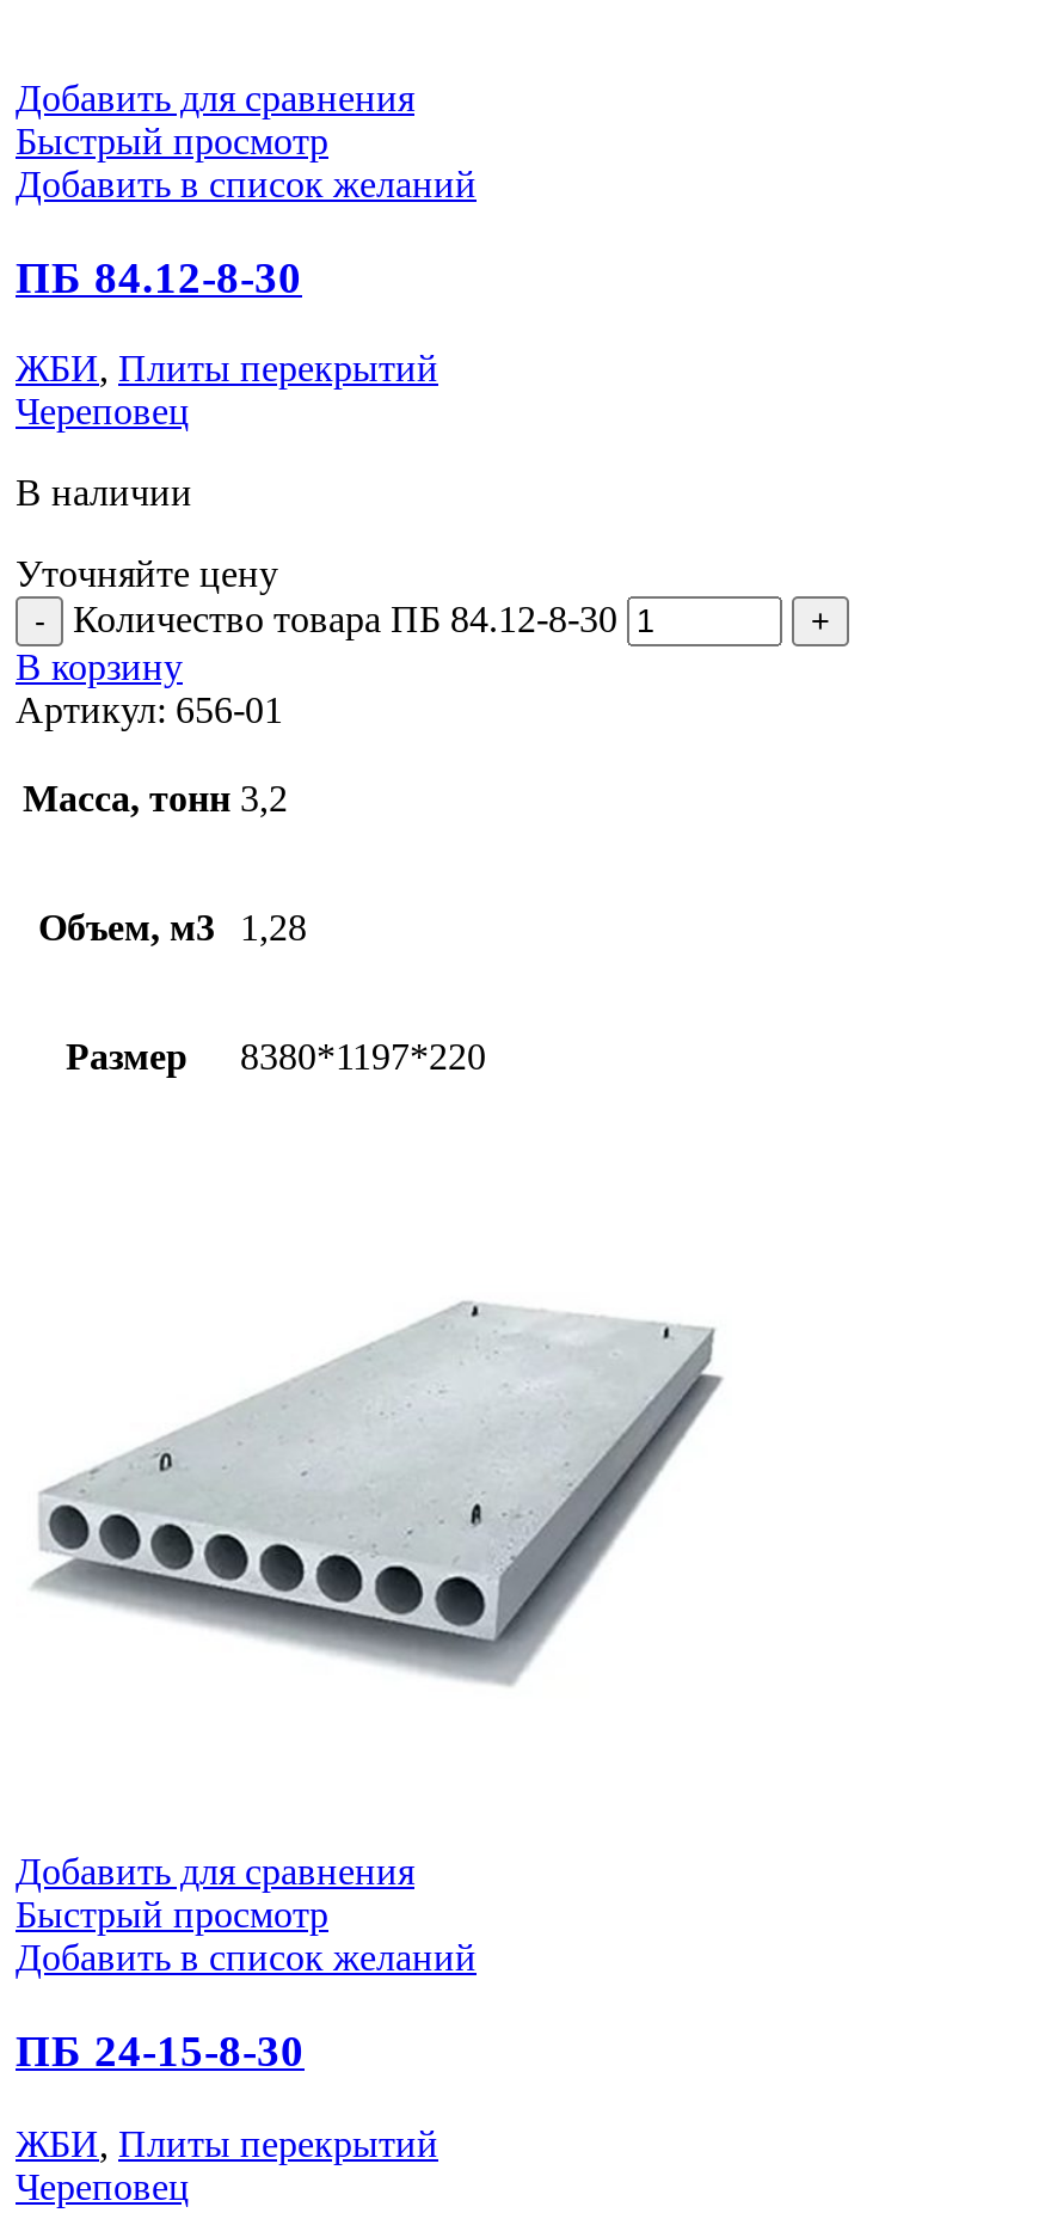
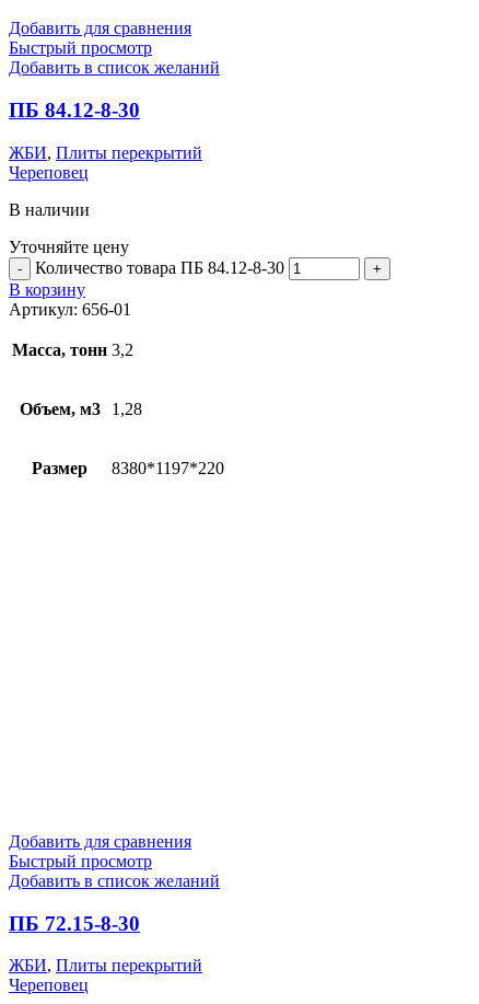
- [image]

- ПБ 24-15-8-30
+ ПБ 72.15-8-30
